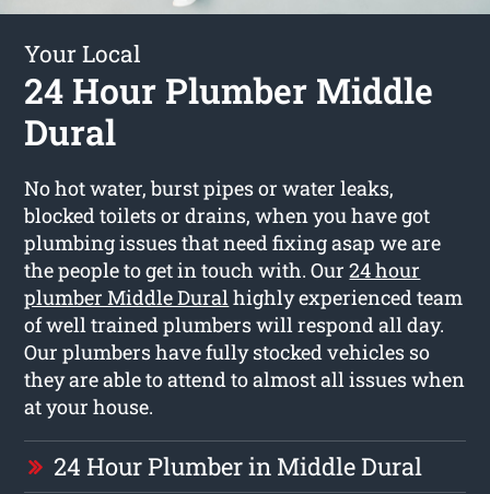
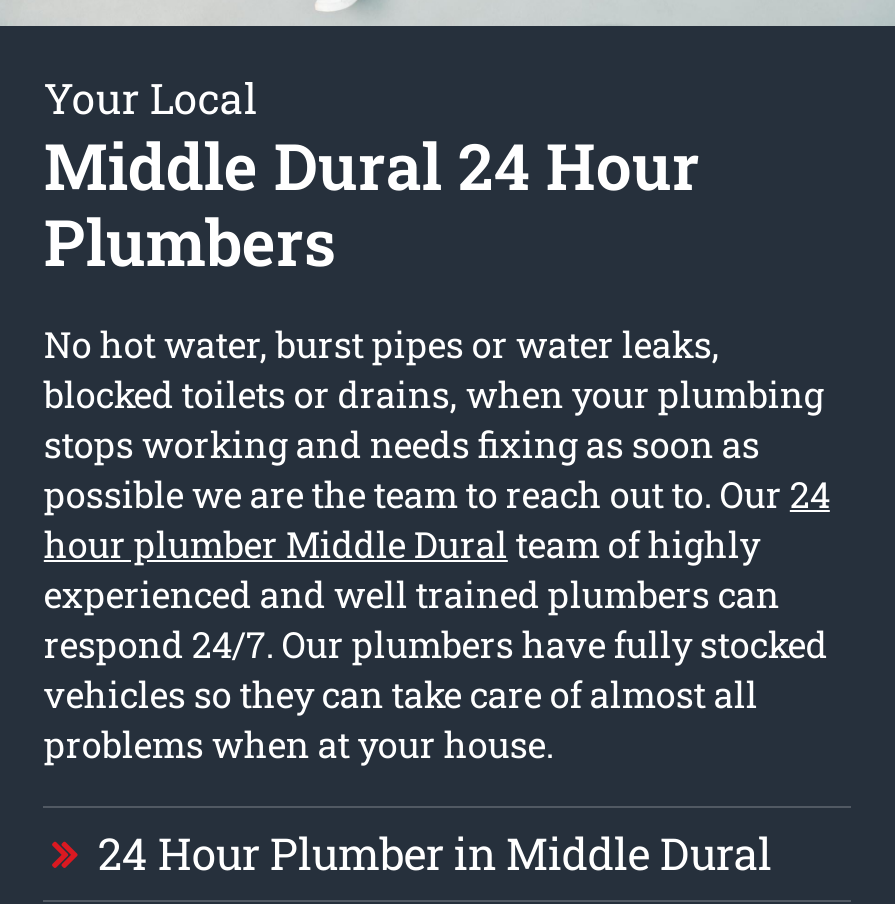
- 24 Hour Plumber Middle
- Dural
+ Middle Dural 24 Hour
+ Plumbers

- blocked toilets or drains, when you have got
- plumbing issues that need fixing asap we are
- the people to get in touch with. Our 24 hour
- plumber Middle Dural highly experienced team
- of well trained plumbers will respond all day.
- Our plumbers have fully stocked vehicles so
- they are able to attend to almost all issues when
- at your house.
+ blocked toilets or drains, when your plumbing
+ stops working and needs fixing as soon as
+ possible we are the team to reach out to. Our 24
+ hour plumber Middle Dural team of highly
+ experienced and well trained plumbers can
+ respond 24/7. Our plumbers have fully stocked
+ vehicles so they can take care of almost all
+ problems when at your house.
